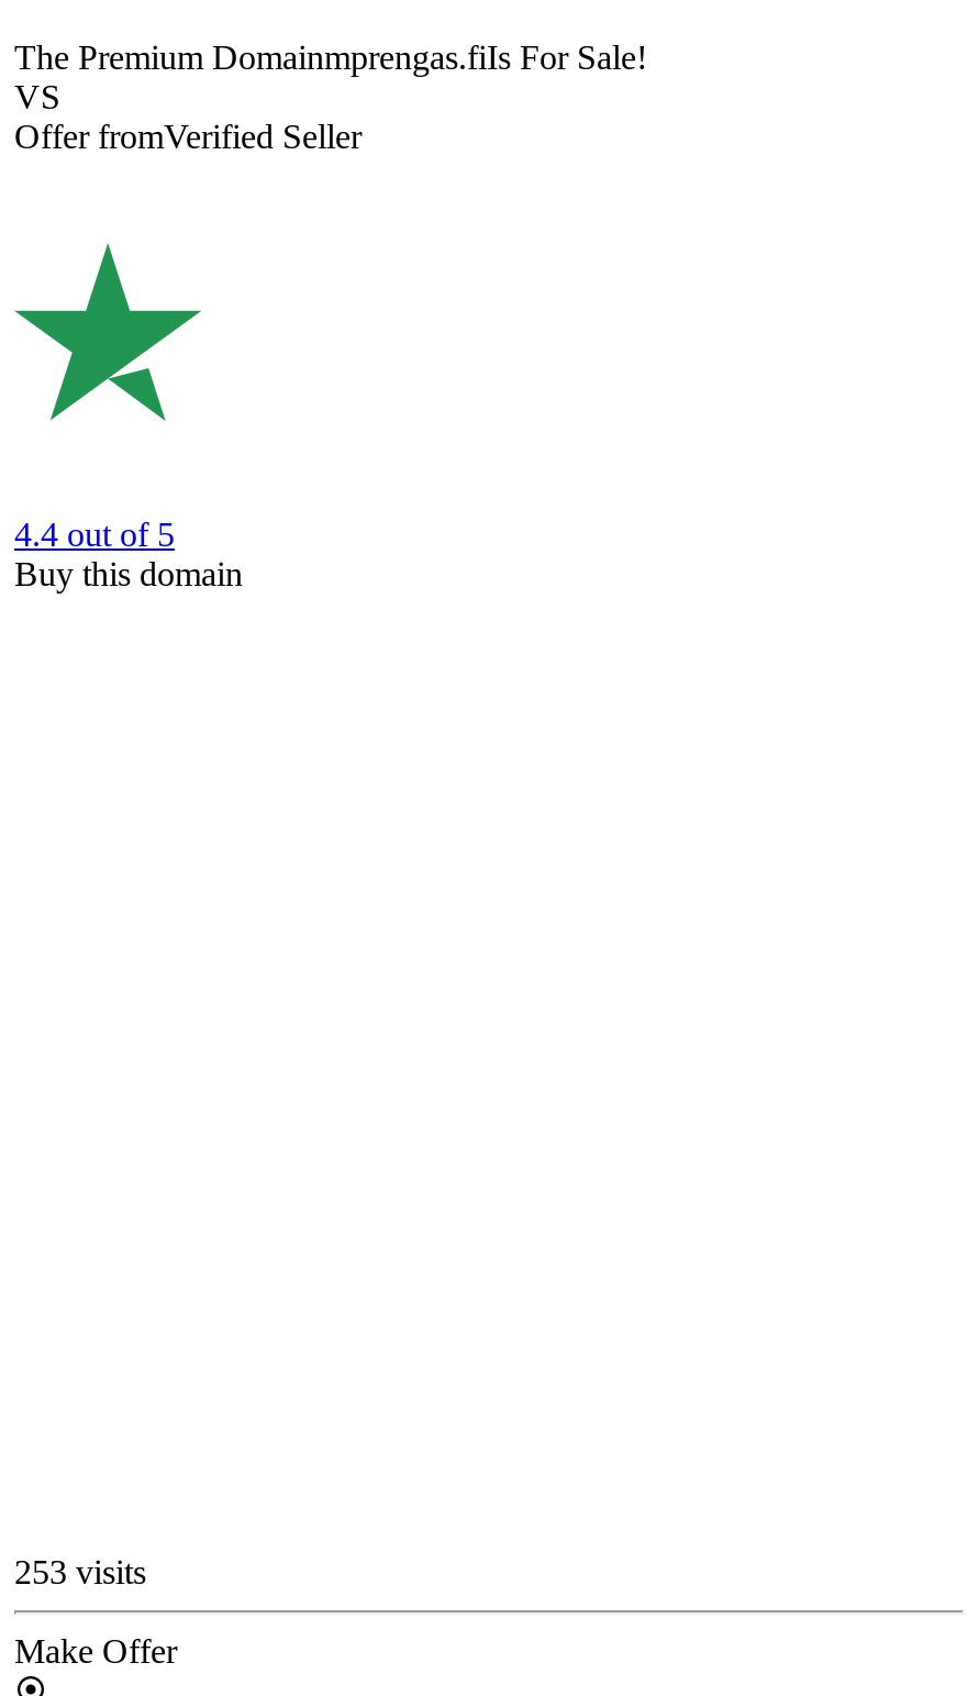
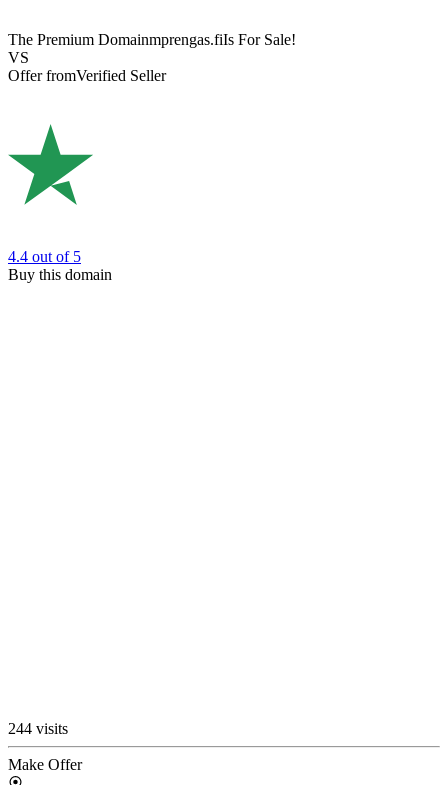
- 253 visits
+ 244 visits
